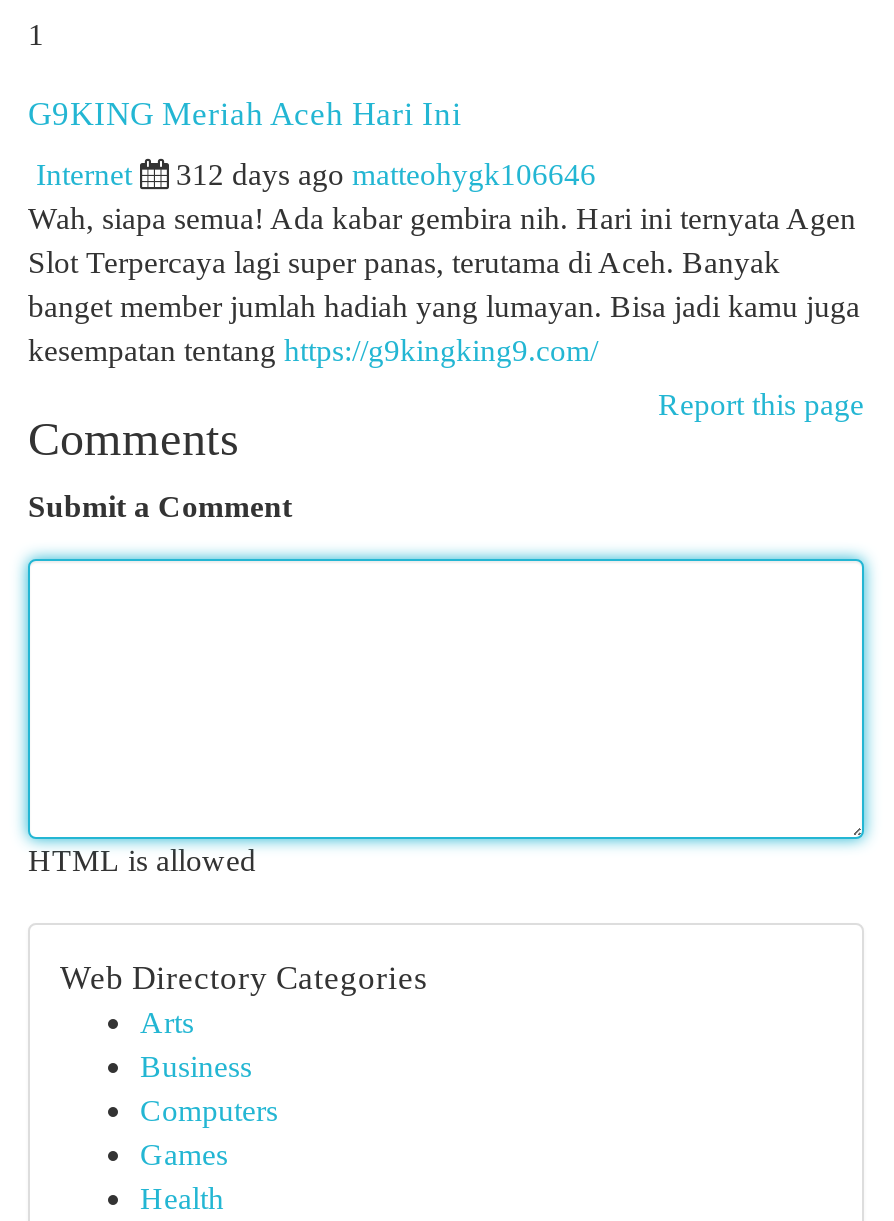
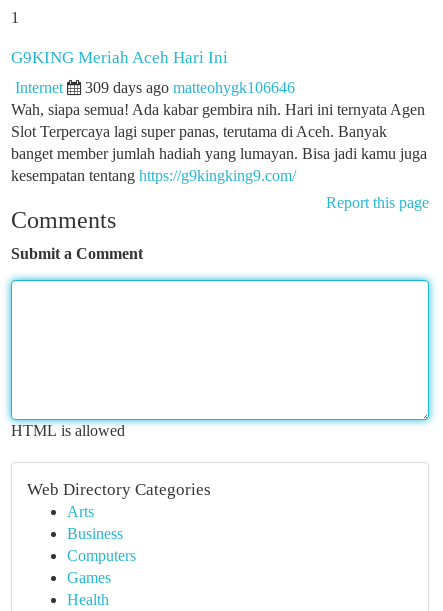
- 312 days ago matteohygk106646
+ 309 days ago matteohygk106646
